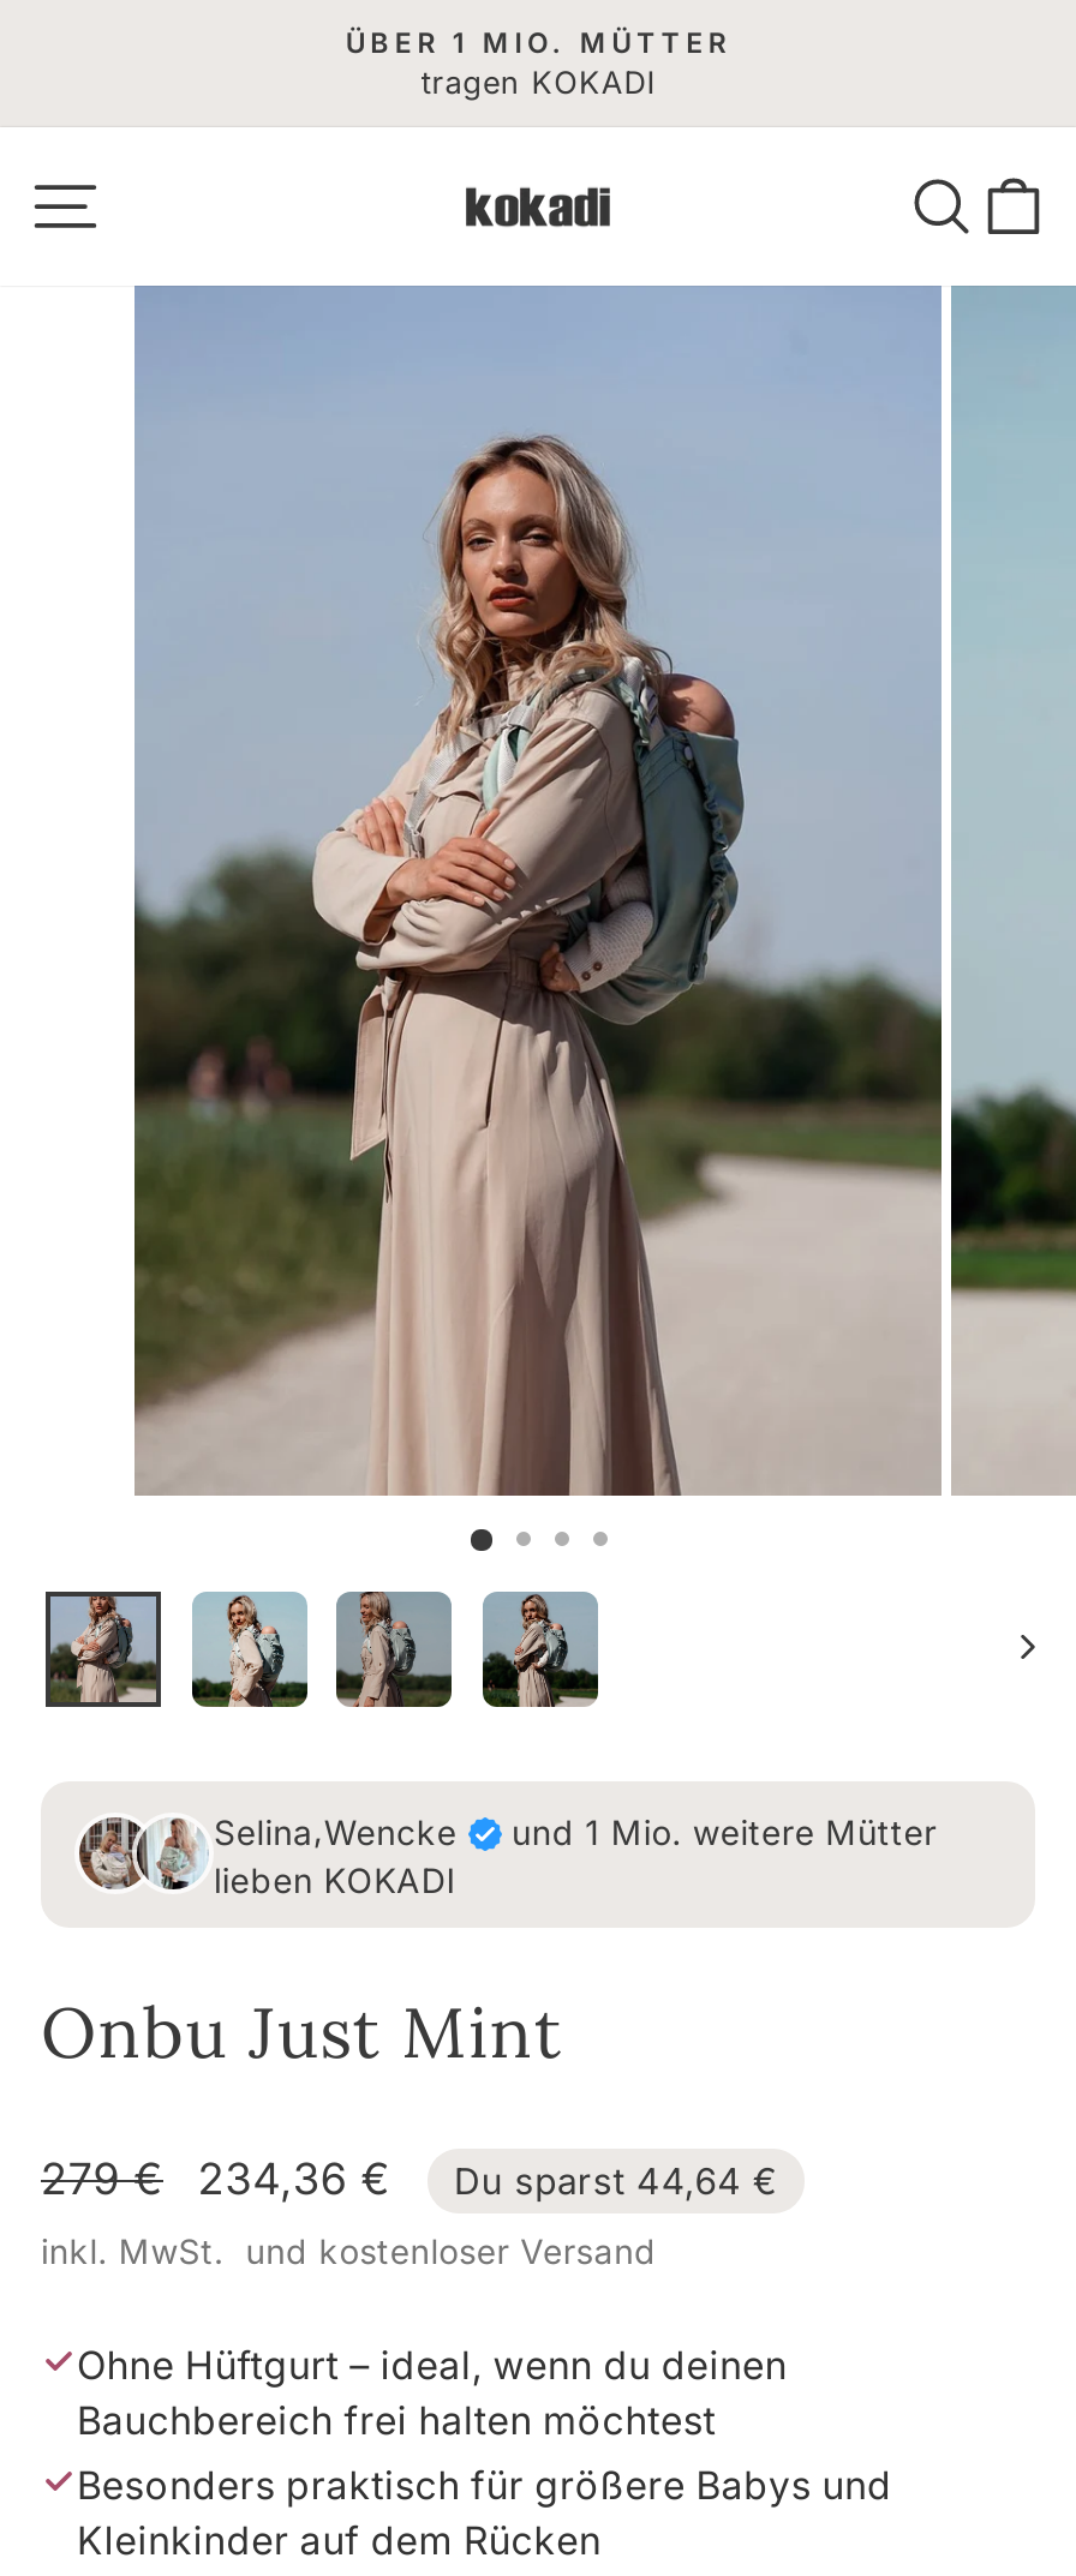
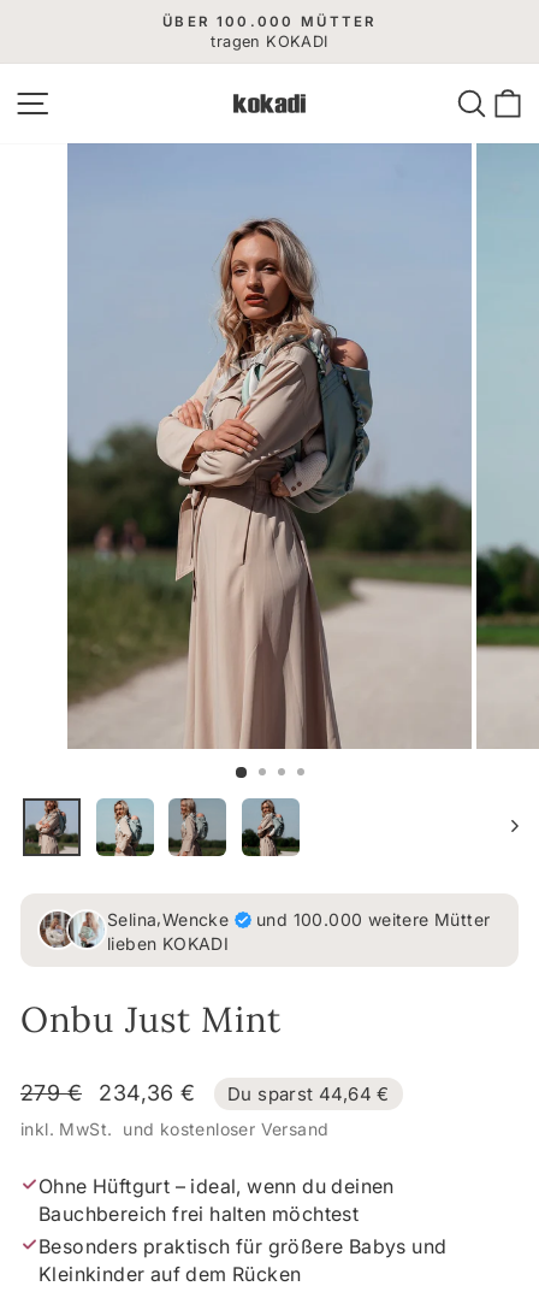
- ÜBER 1 MIO. MÜTTER
+ ÜBER 100.000 MÜTTER

- und 1 Mio. weitere Mütter
+ und 100.000 weitere Mütter
